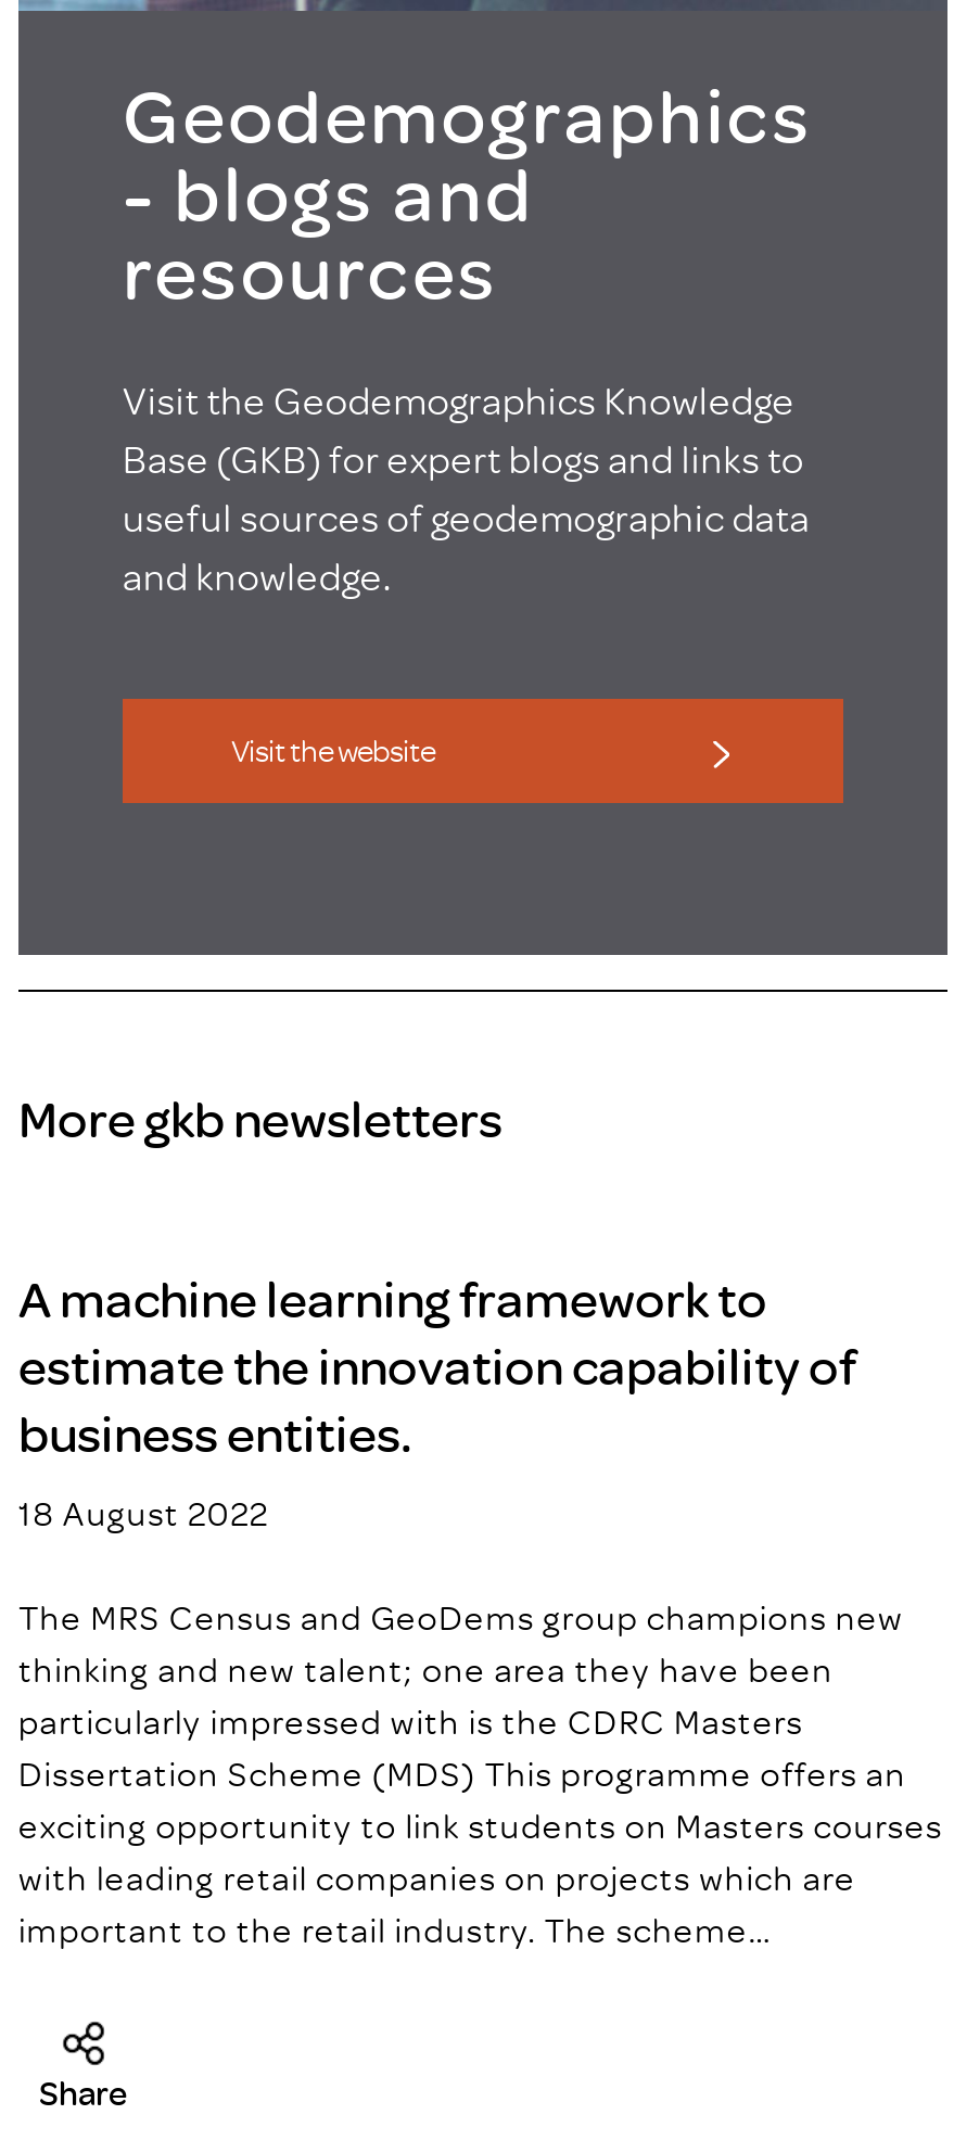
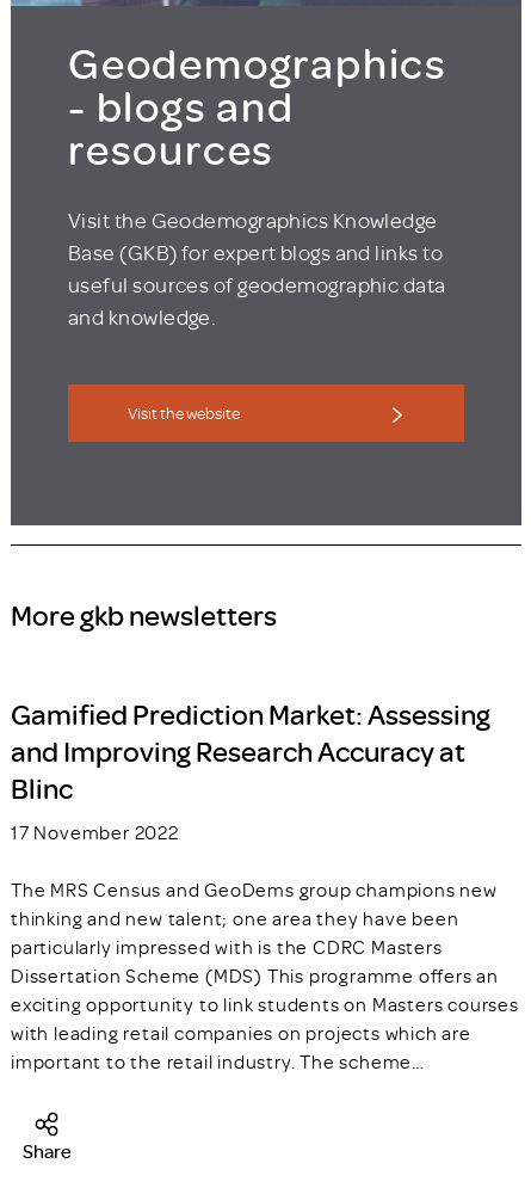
- A machine learning framework to
- estimate the innovation capability of
- business entities.
- 18 August 2022
+ Gamified Prediction Market: Assessing
+ and Improving Research Accuracy at
+ Blinc
+ 17 November 2022
